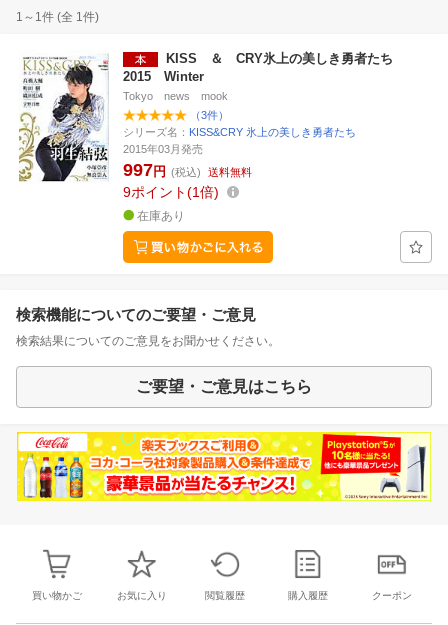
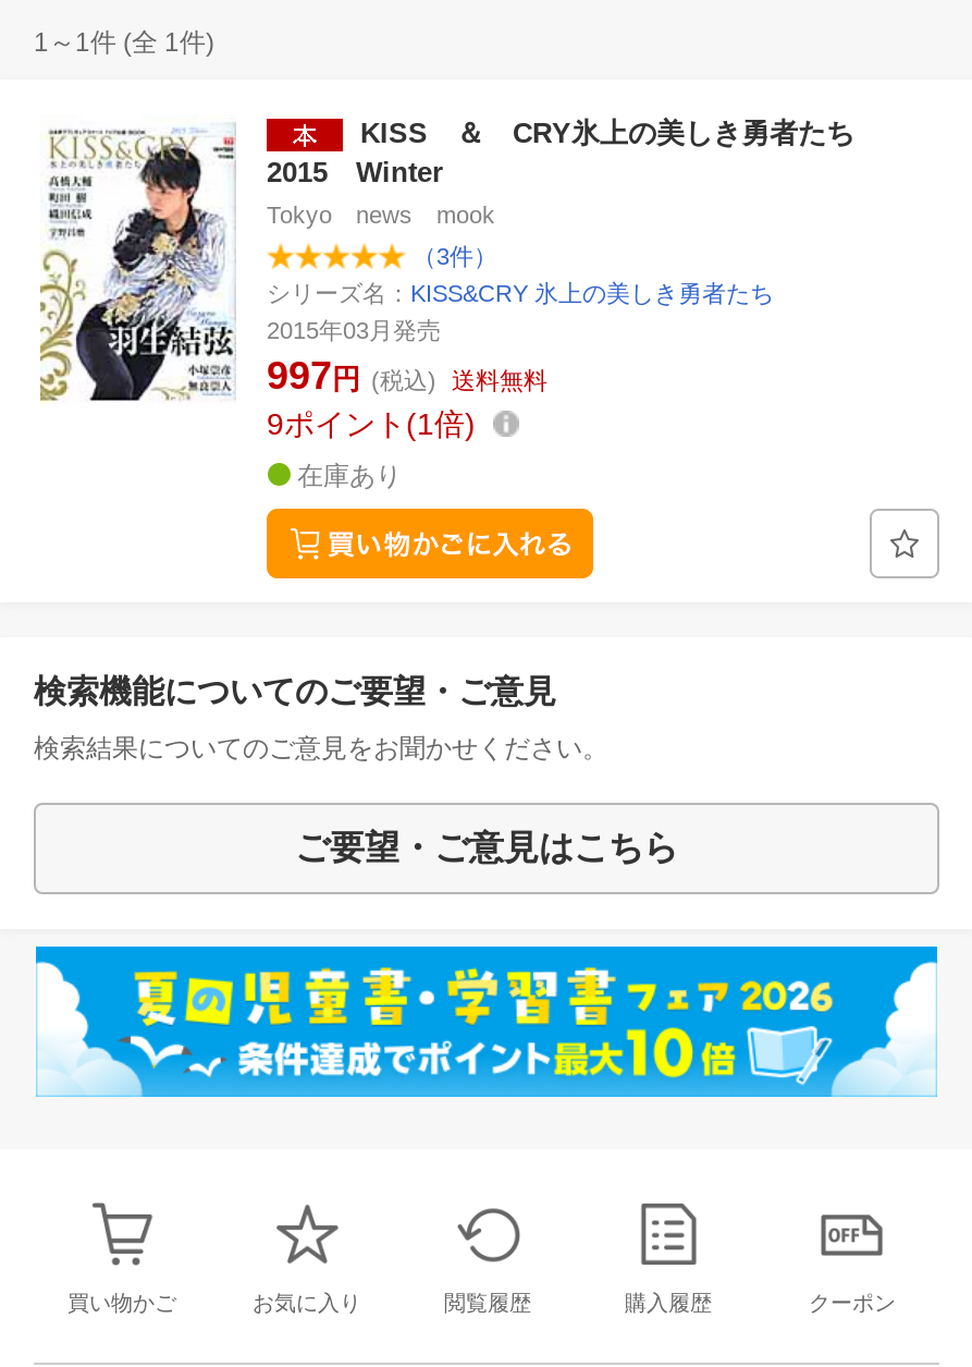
- [image]
+ [image]
